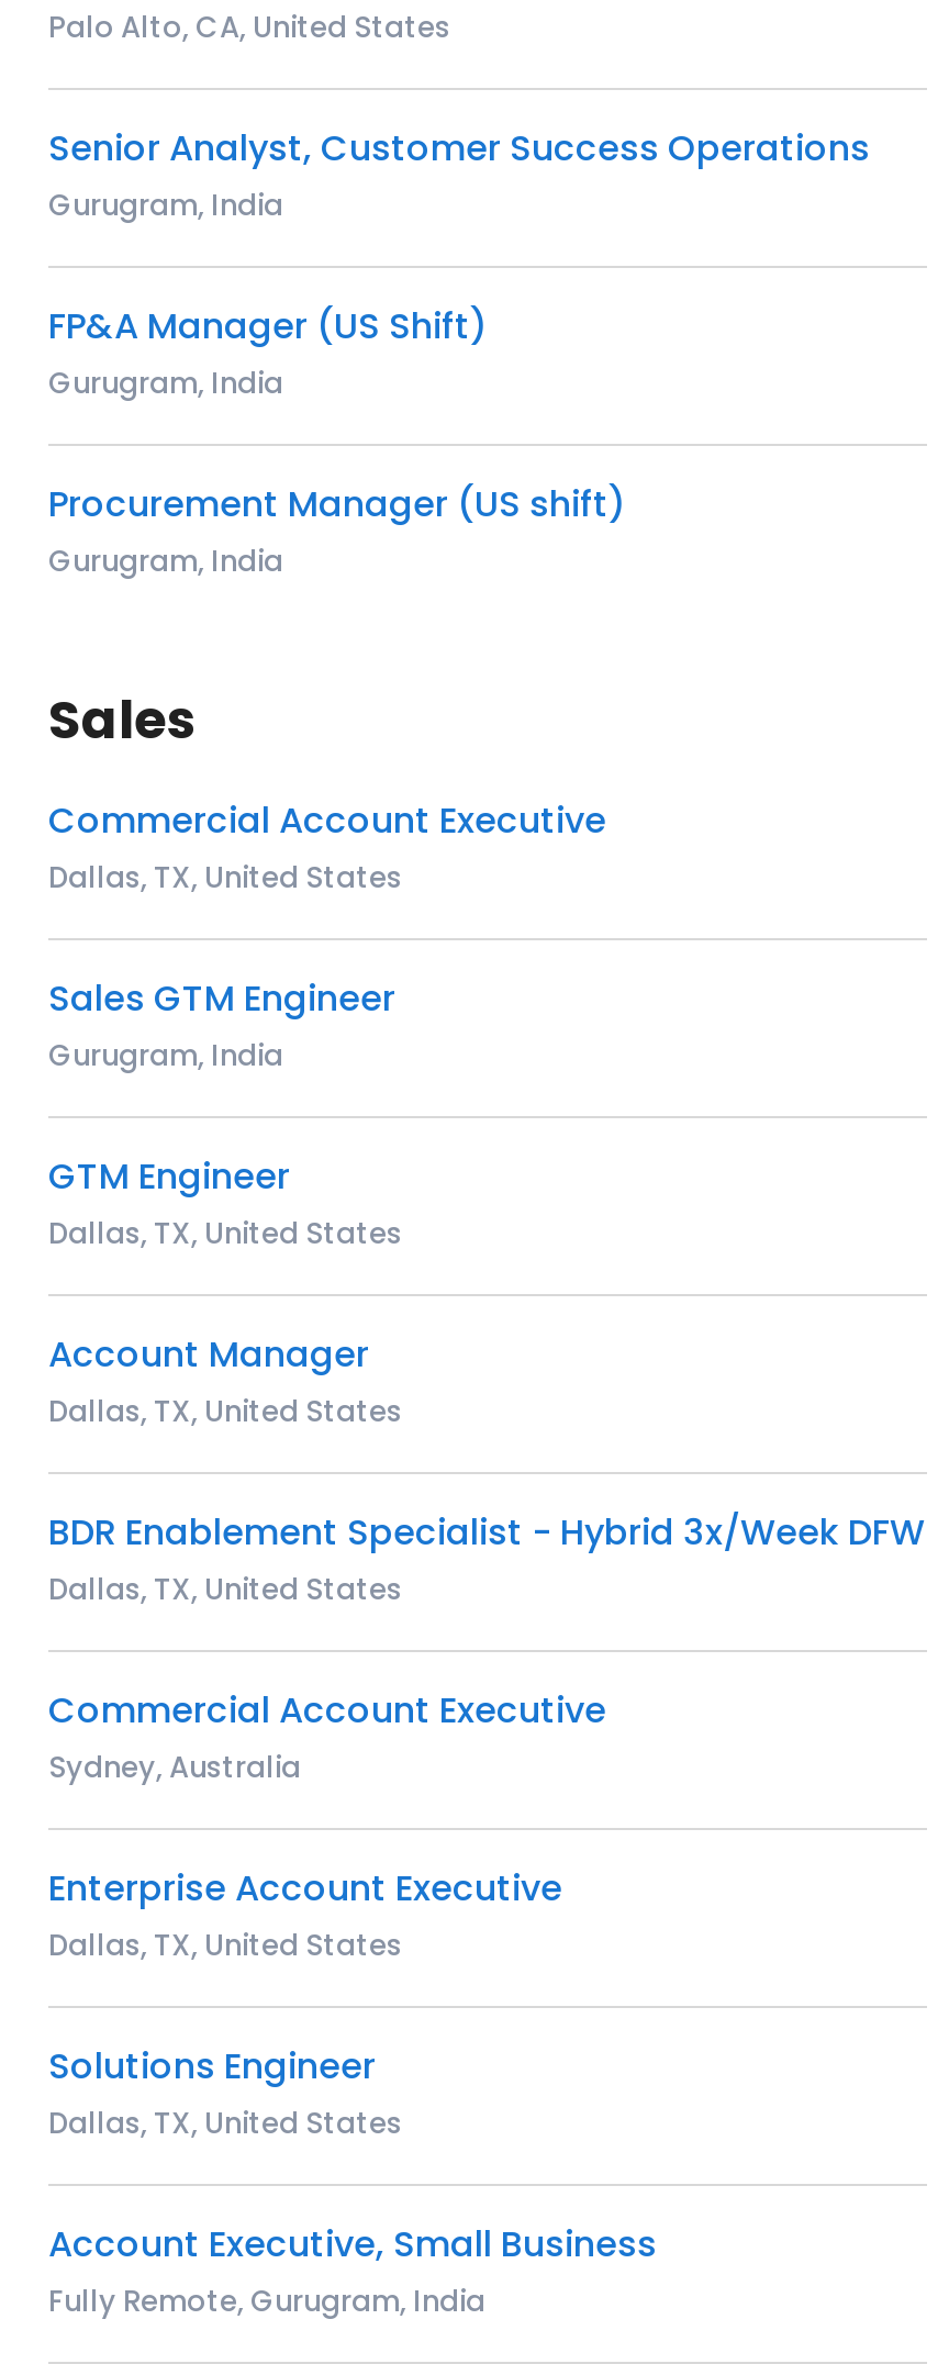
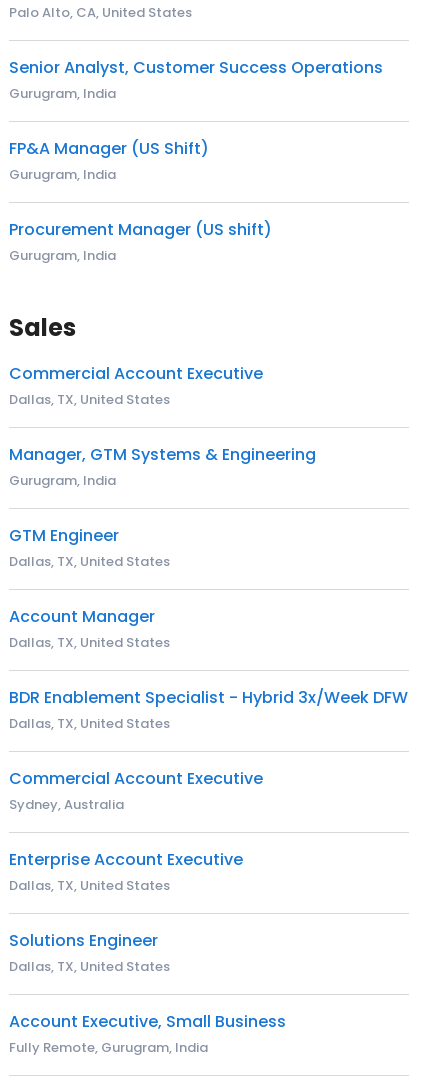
- Sales GTM Engineer
+ Manager, GTM Systems & Engineering
